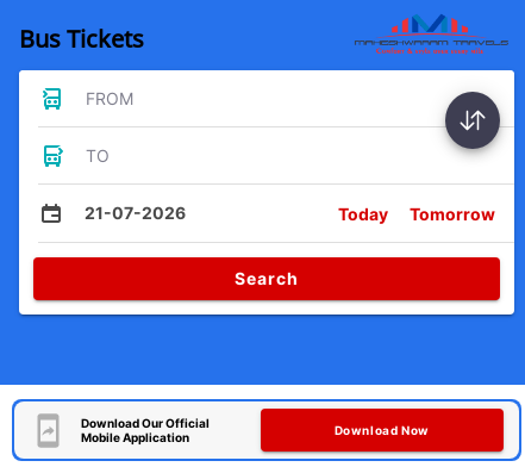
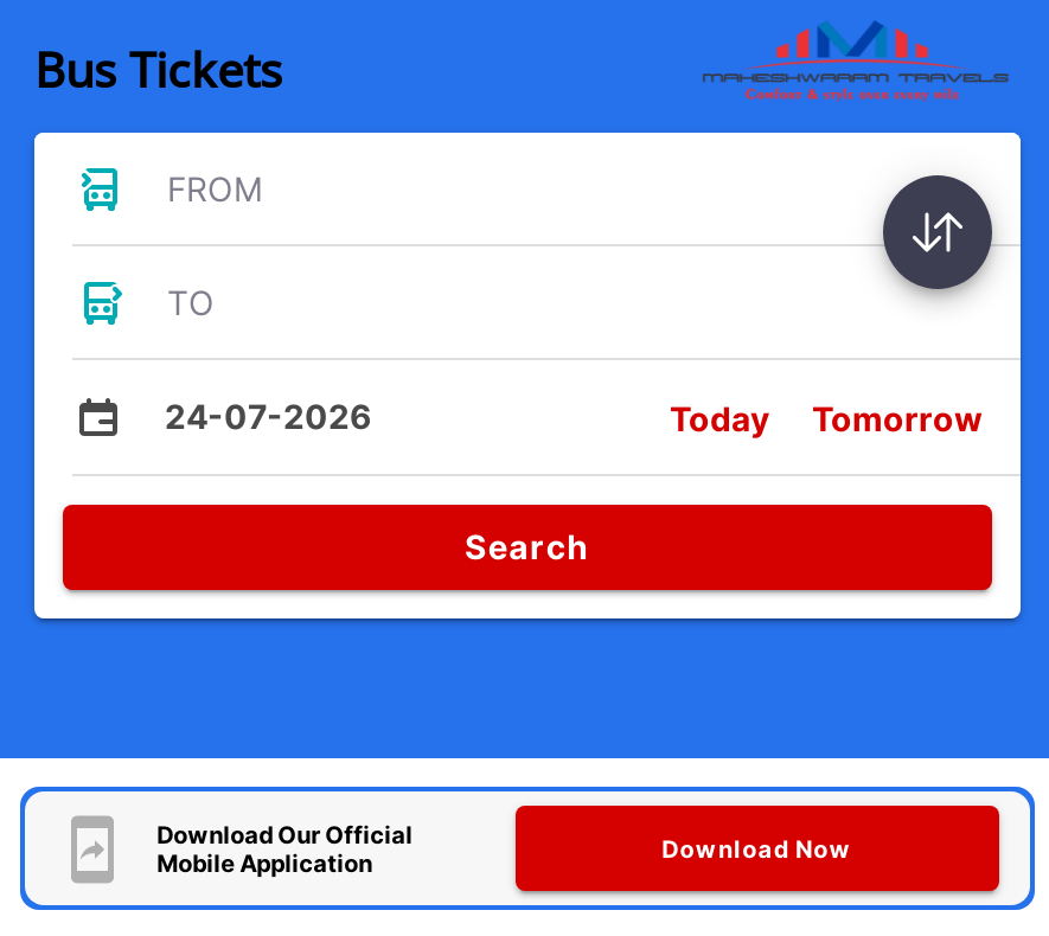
- 21-07-2026
+ 24-07-2026
